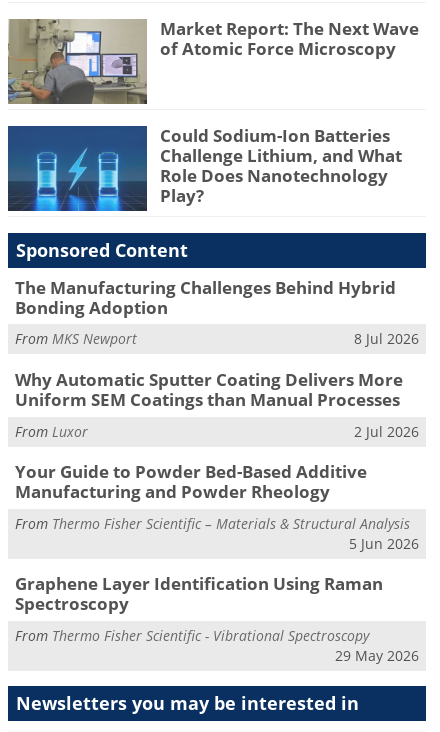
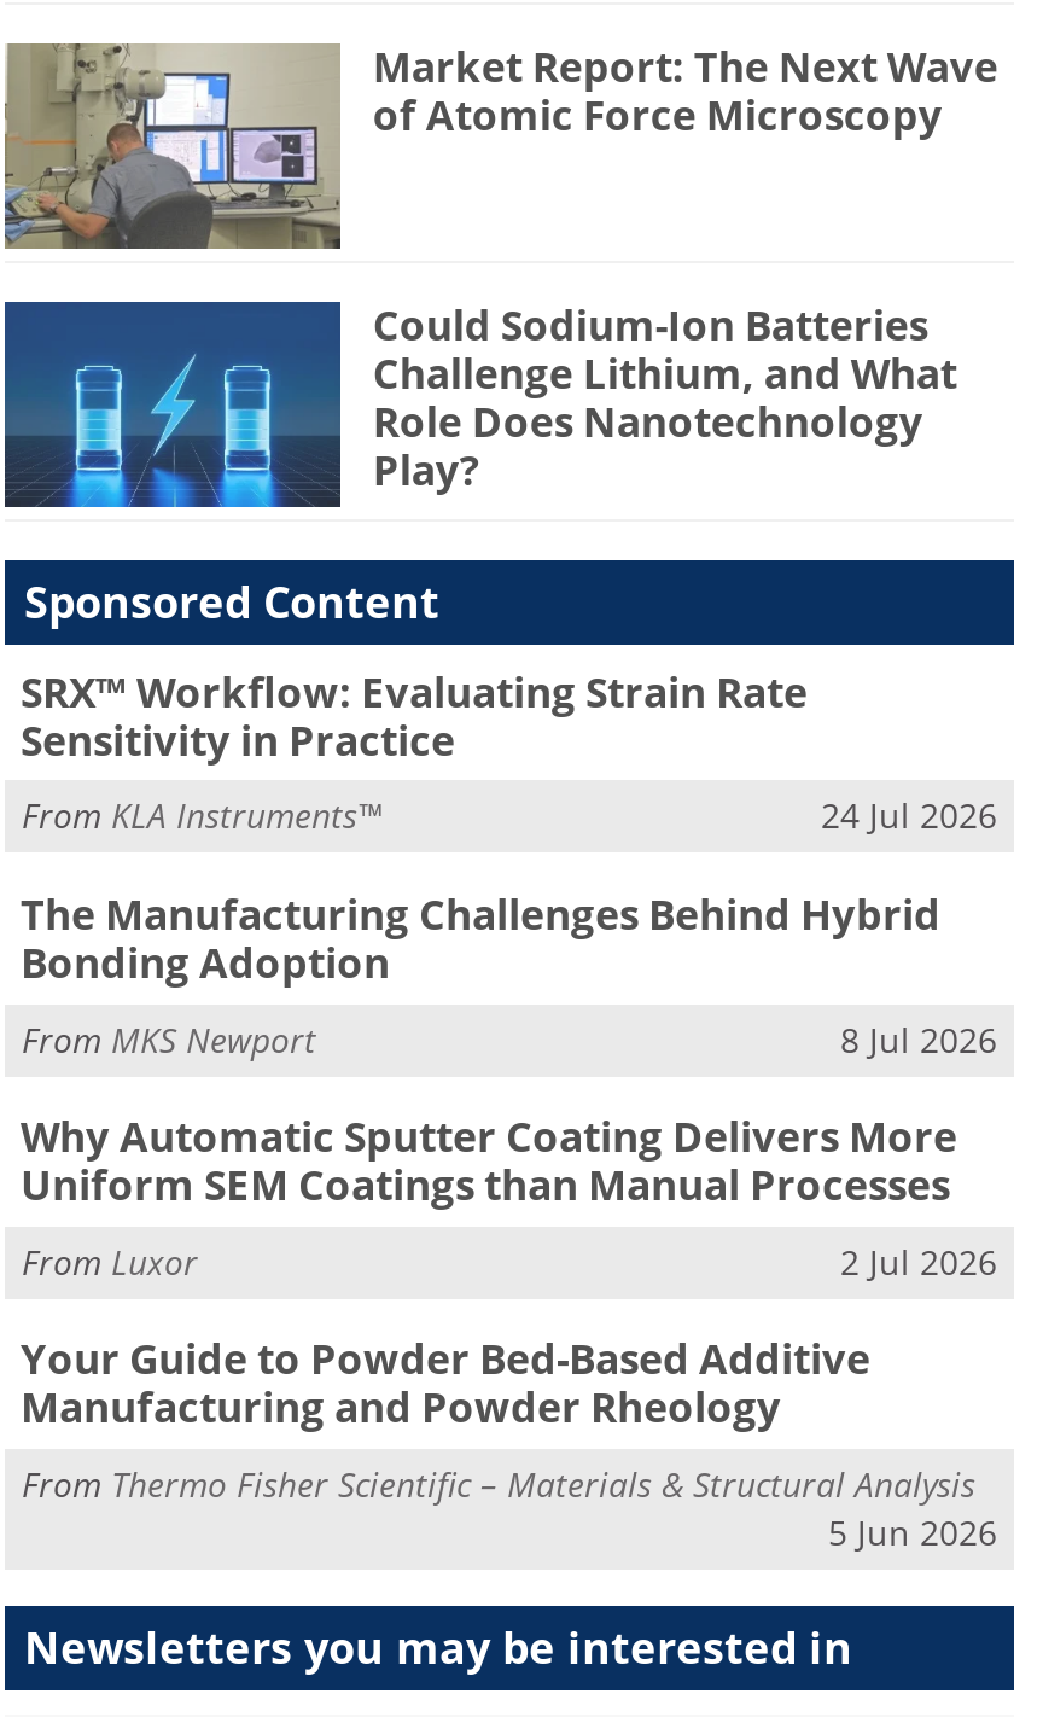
+ SRX™ Workflow: Evaluating Strain Rate
+ Sensitivity in Practice
+ From KLA Instruments™
+ 24 Jul 2026

moved down: The Manufacturing Challenges Behind Hybrid | Bonding Adoption | From MKS Newport | ... | From Thermo Fisher Scientific – Materials & Structural Analysis | 5 Jun 2026

- Graphene Layer Identification Using Raman
- Spectroscopy
- From Thermo Fisher Scientific - Vibrational Spectroscopy
- 29 May 2026
